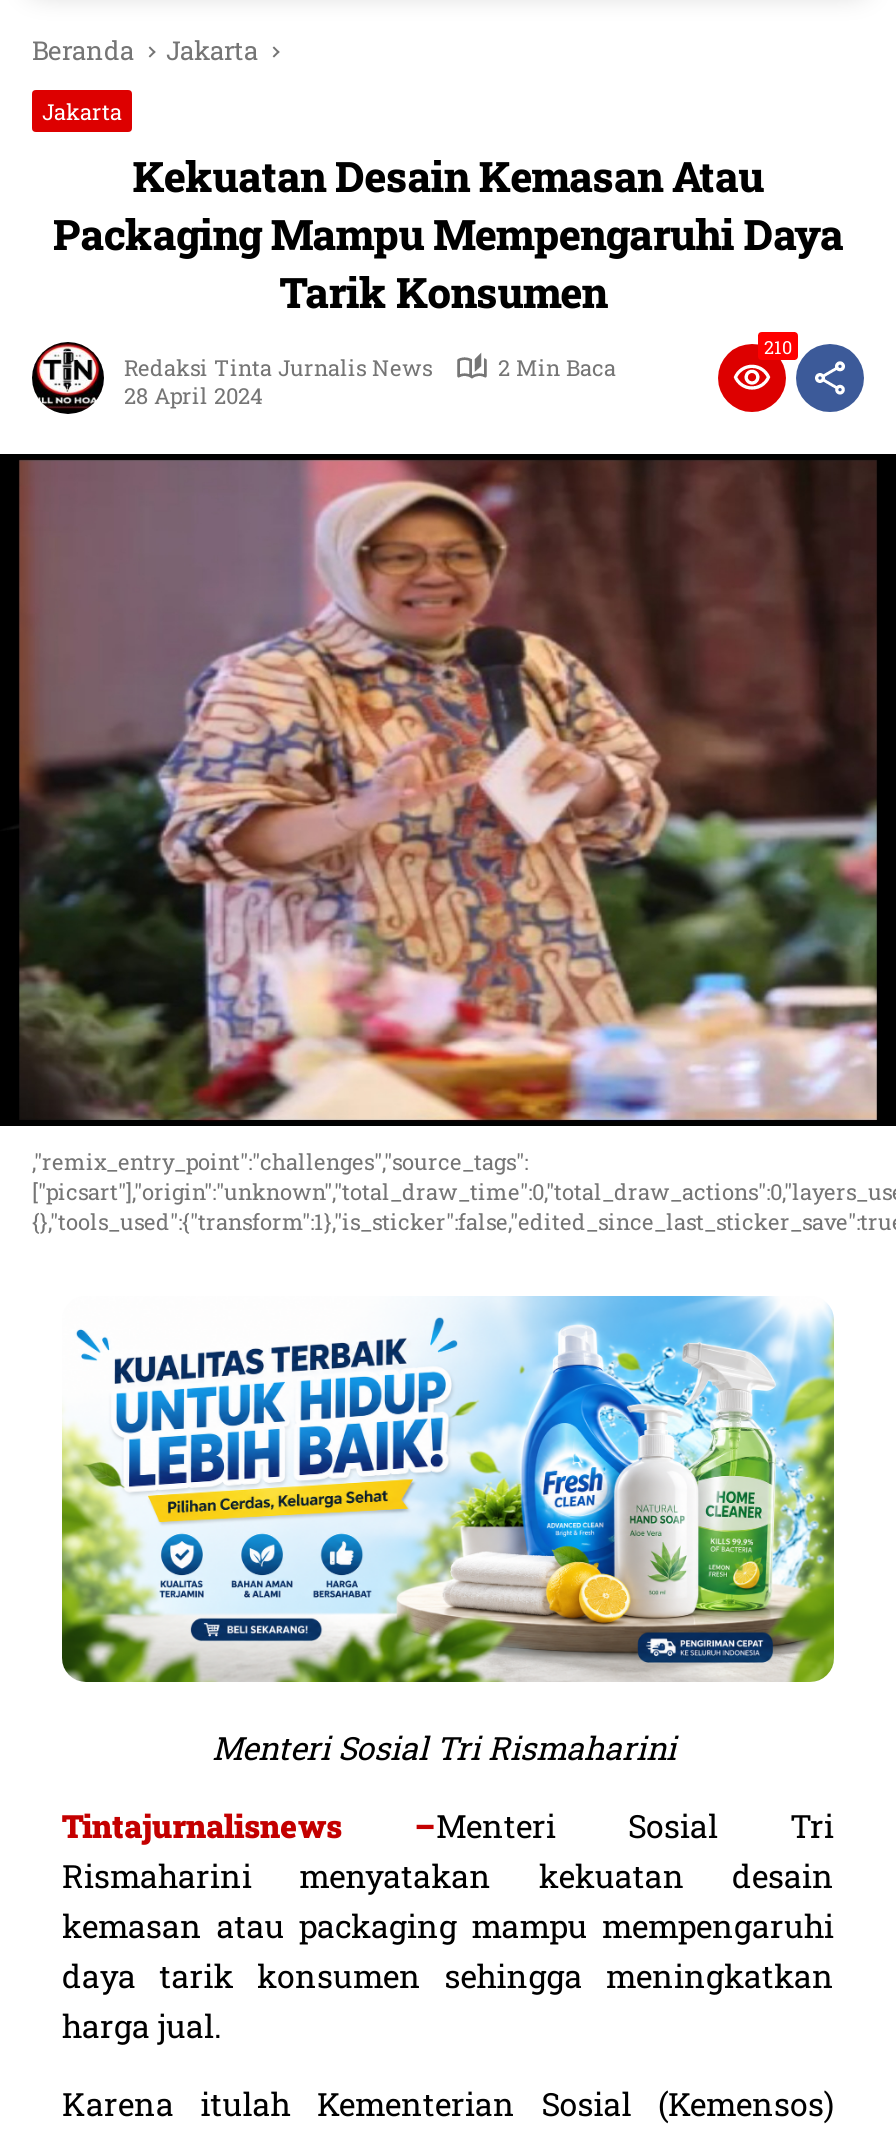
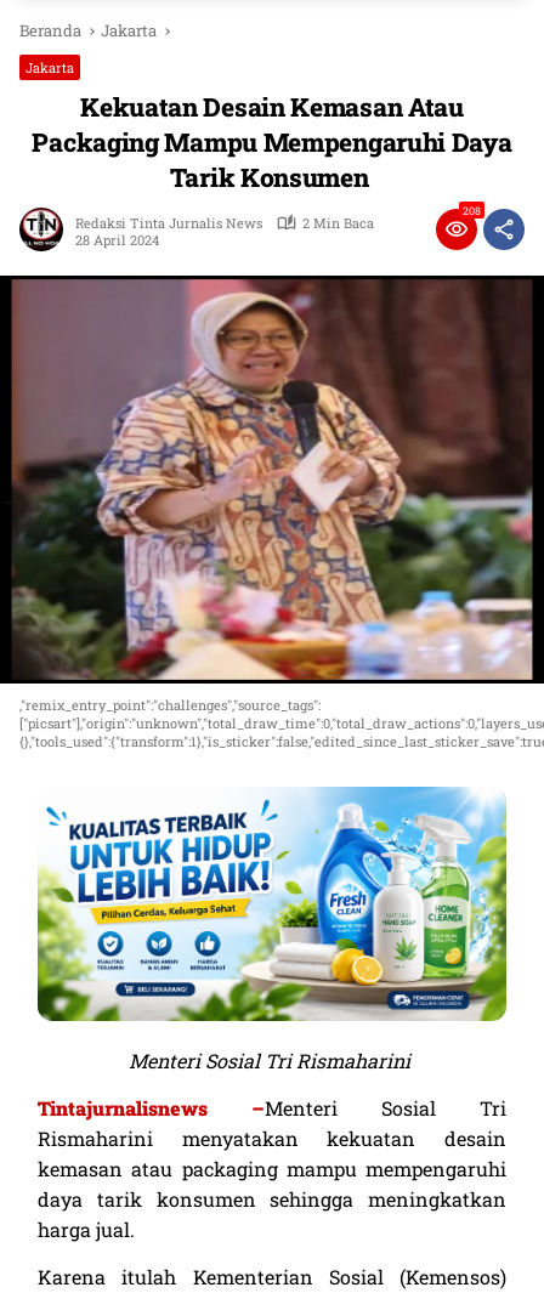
- 210
+ 208
